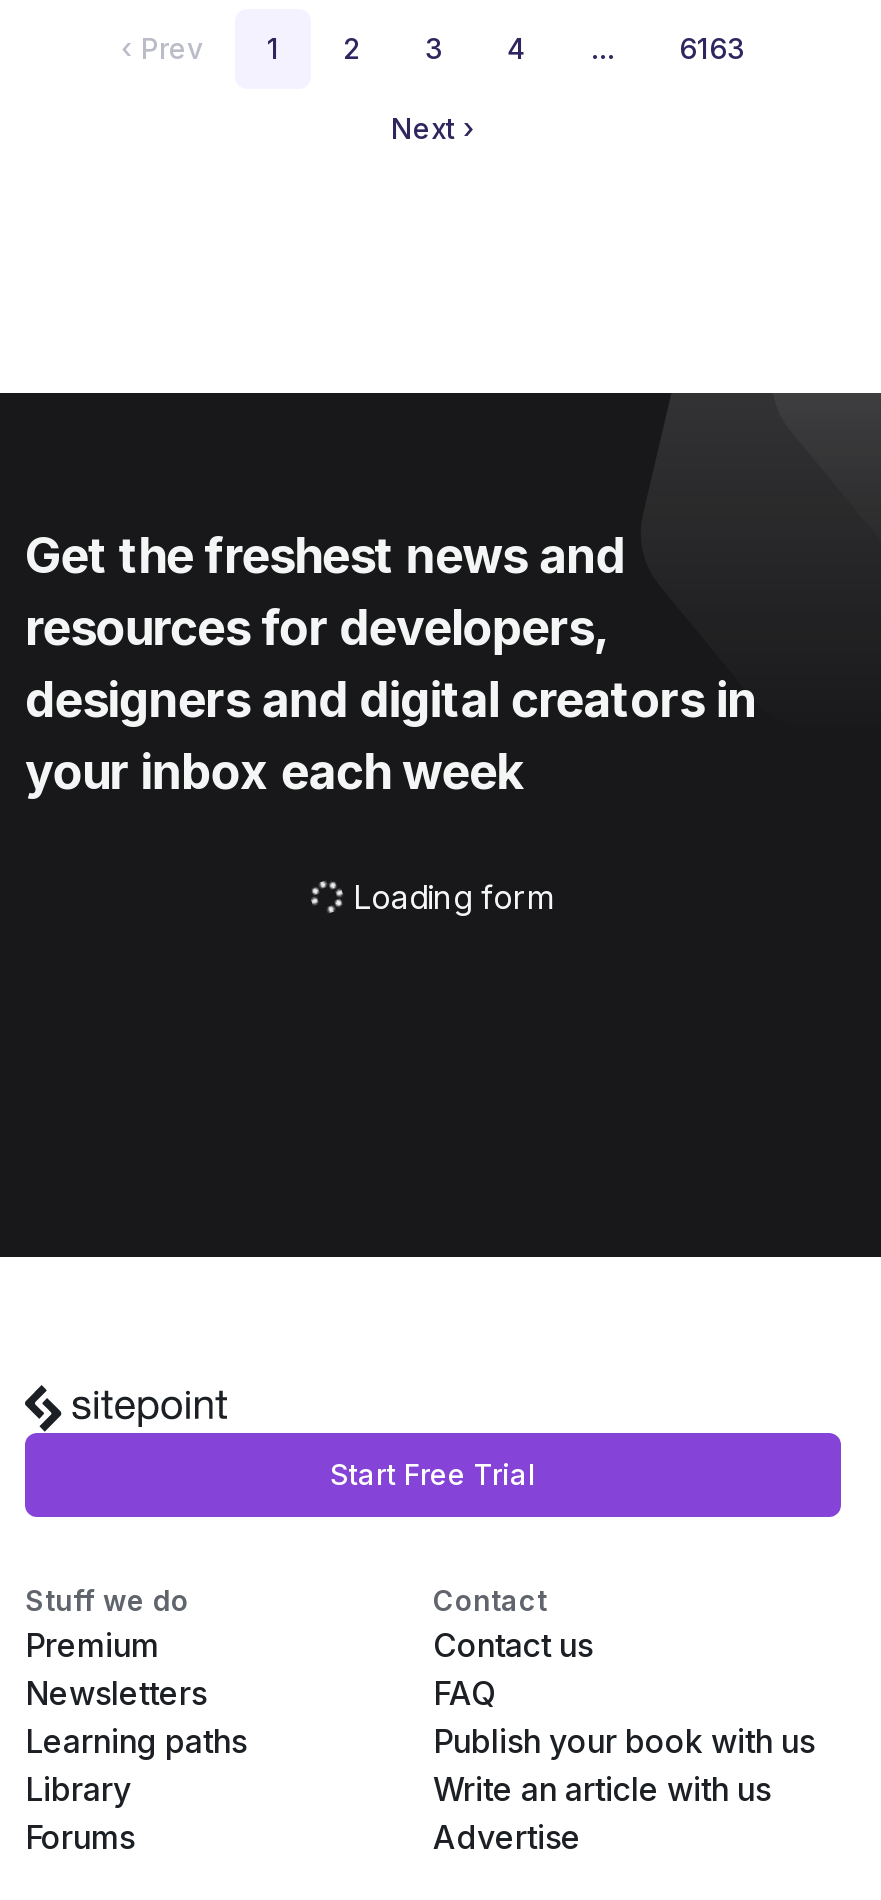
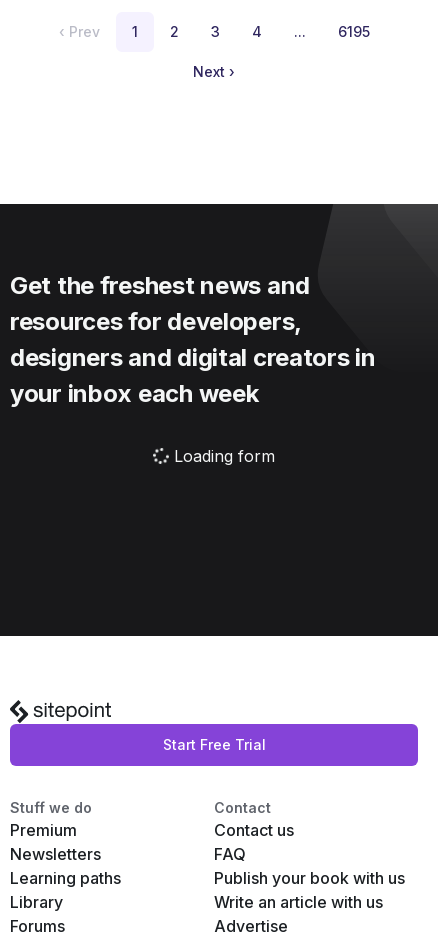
- 6163
+ 6195
